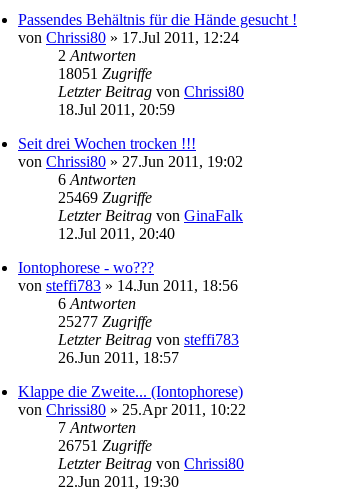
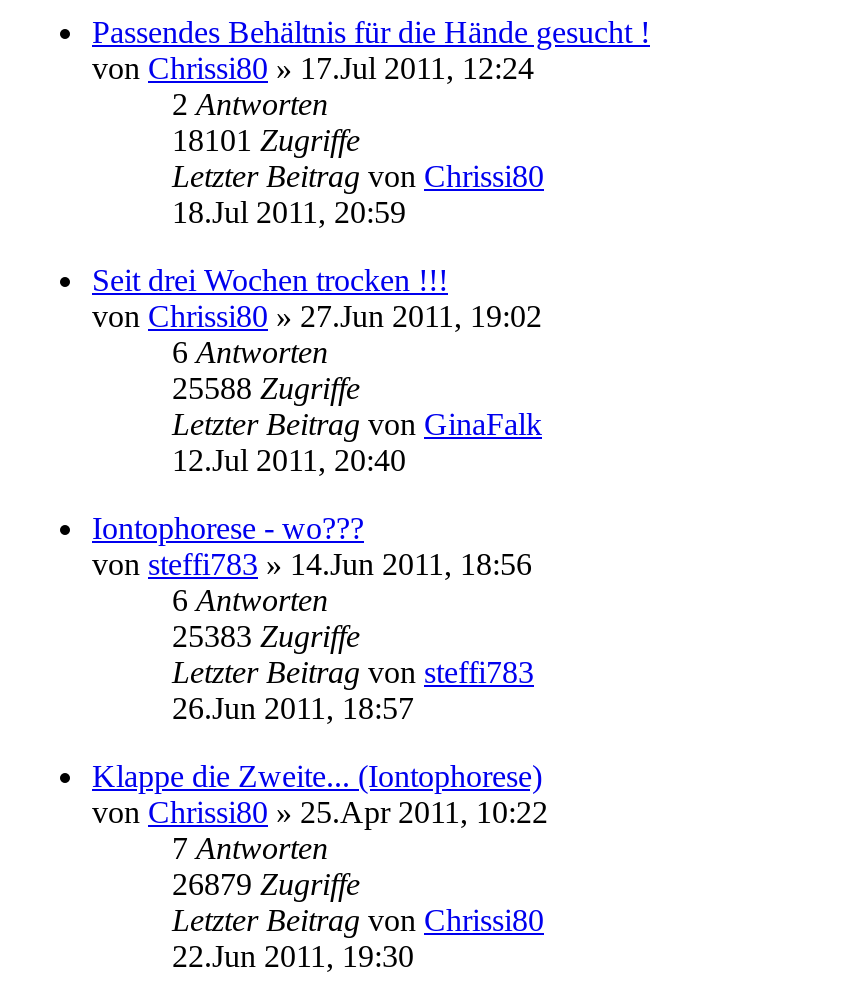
- 18051 Zugriffe
+ 18101 Zugriffe

- 25469 Zugriffe
+ 25588 Zugriffe

- 25277 Zugriffe
+ 25383 Zugriffe

- 26751 Zugriffe
+ 26879 Zugriffe
